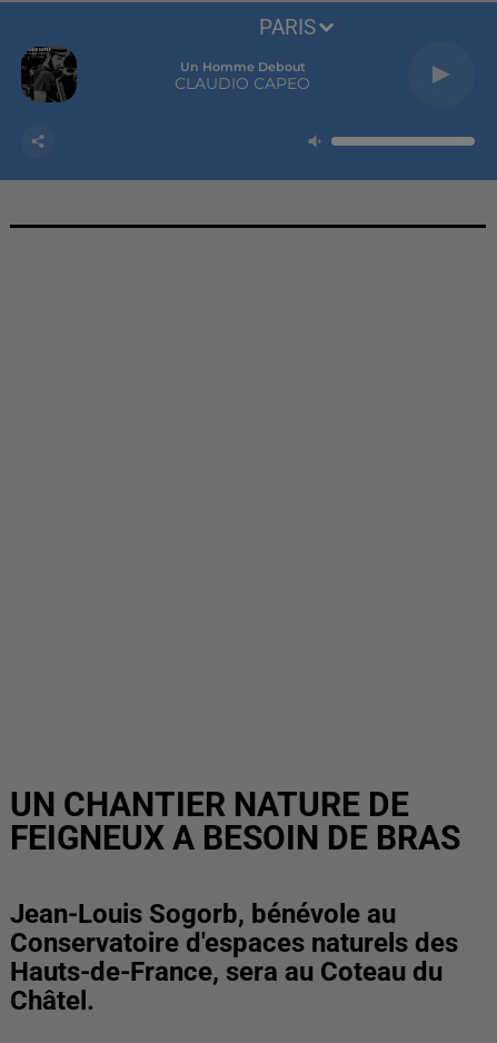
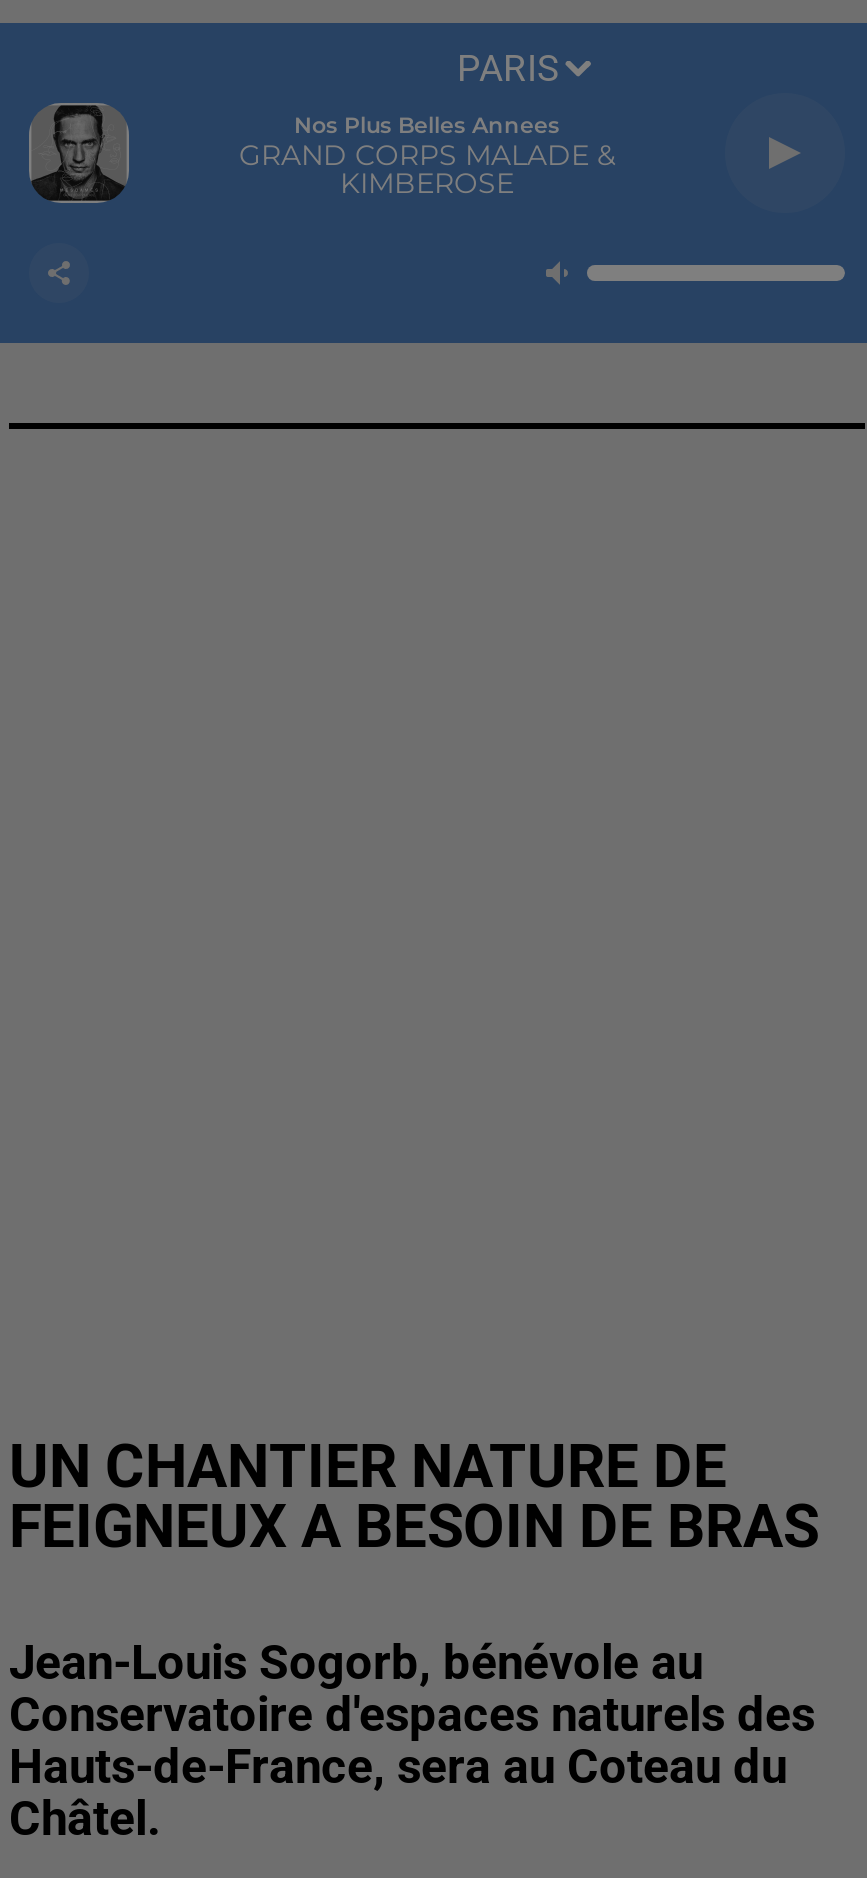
- [image]
+ [image]

- Un Homme Debout
- CLAUDIO CAPEO
+ Nos Plus Belles Annees
+ GRAND CORPS MALADE &
+ KIMBEROSE
